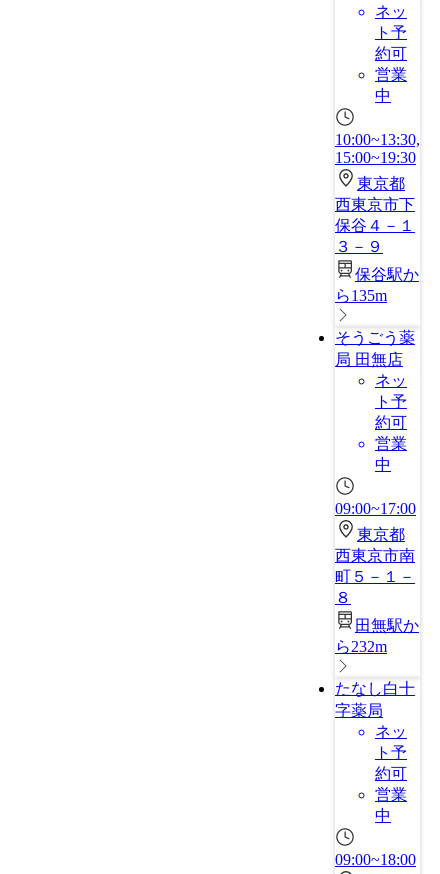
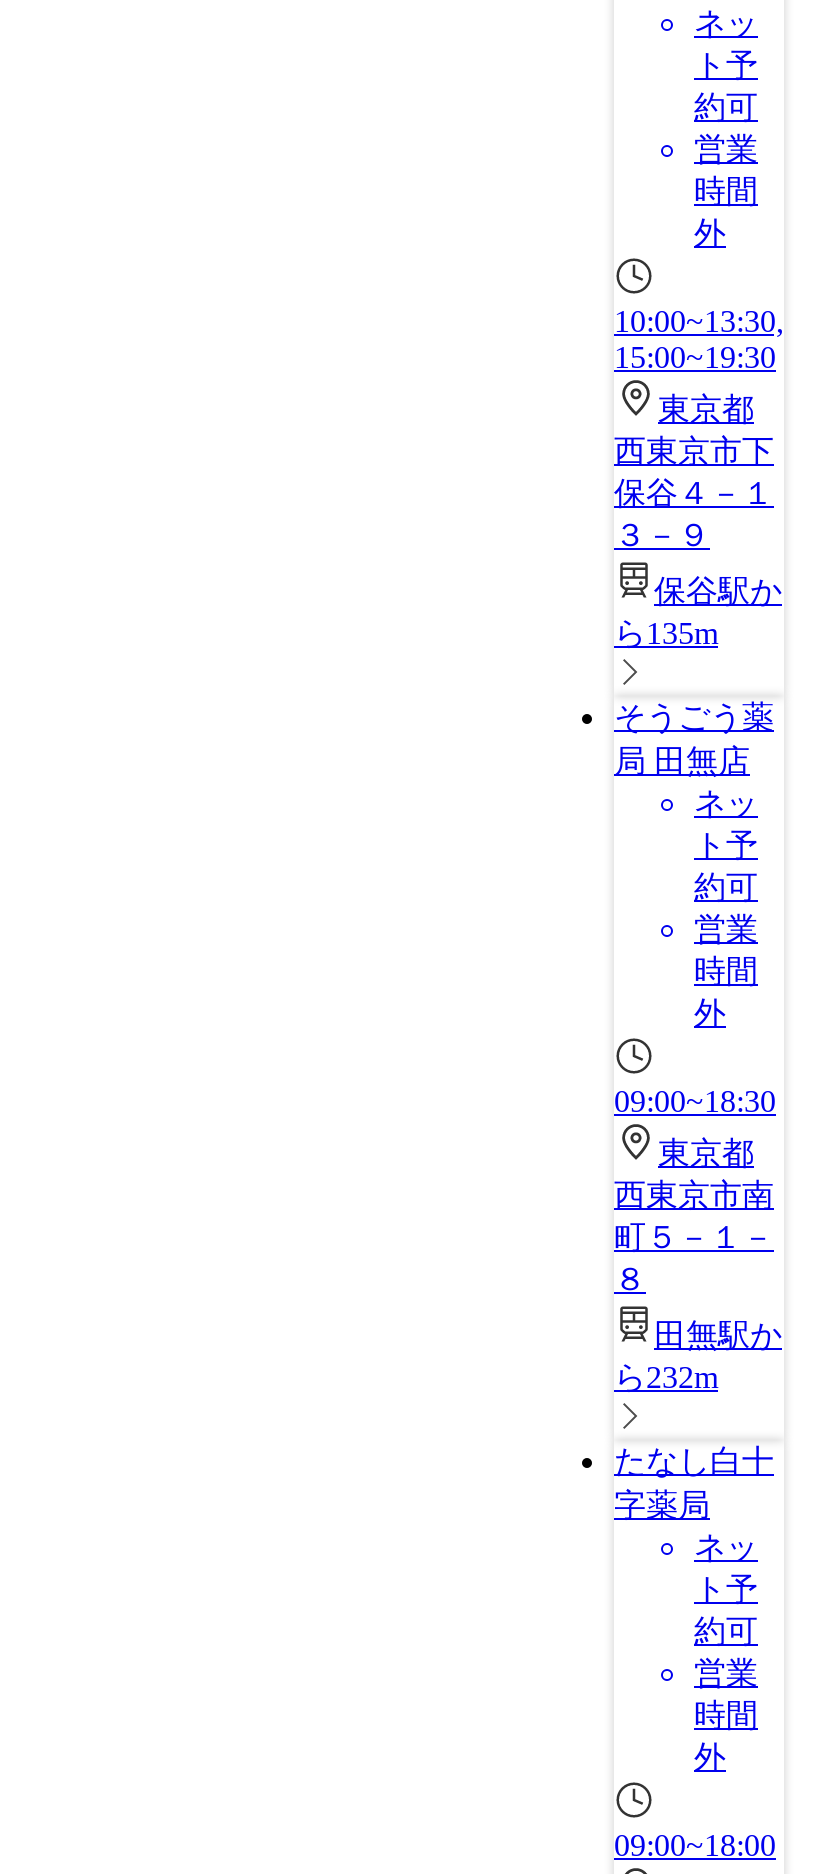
- 中
+ 時間
+ 外

- 中
+ 時間
+ 外

- 09:00~17:00
+ 09:00~18:30

- 中
+ 時間
+ 外
